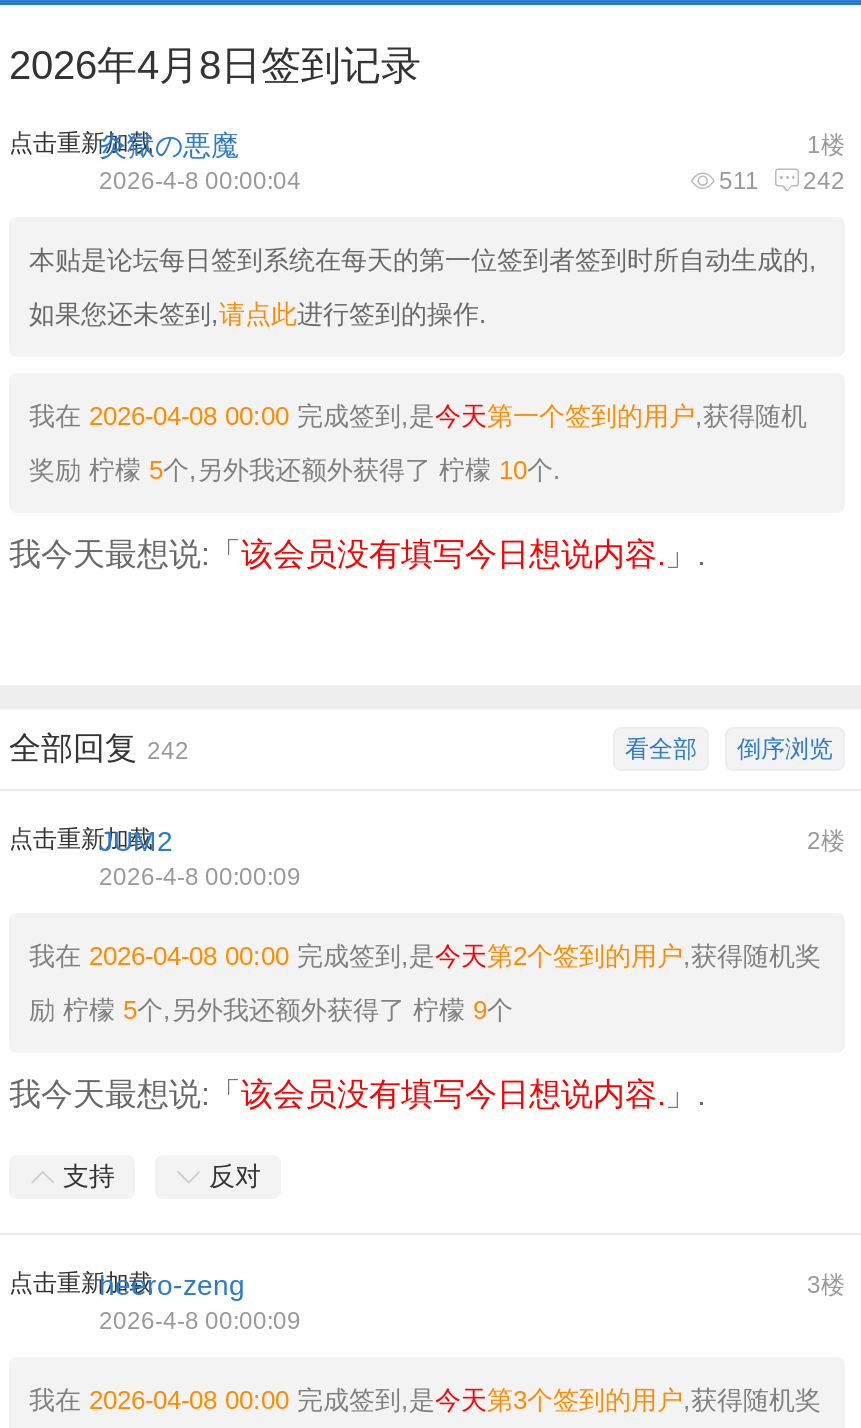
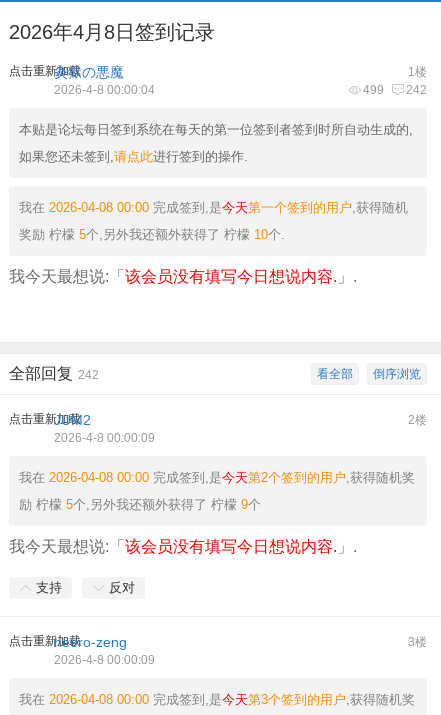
- 511 242
+ 499 242
